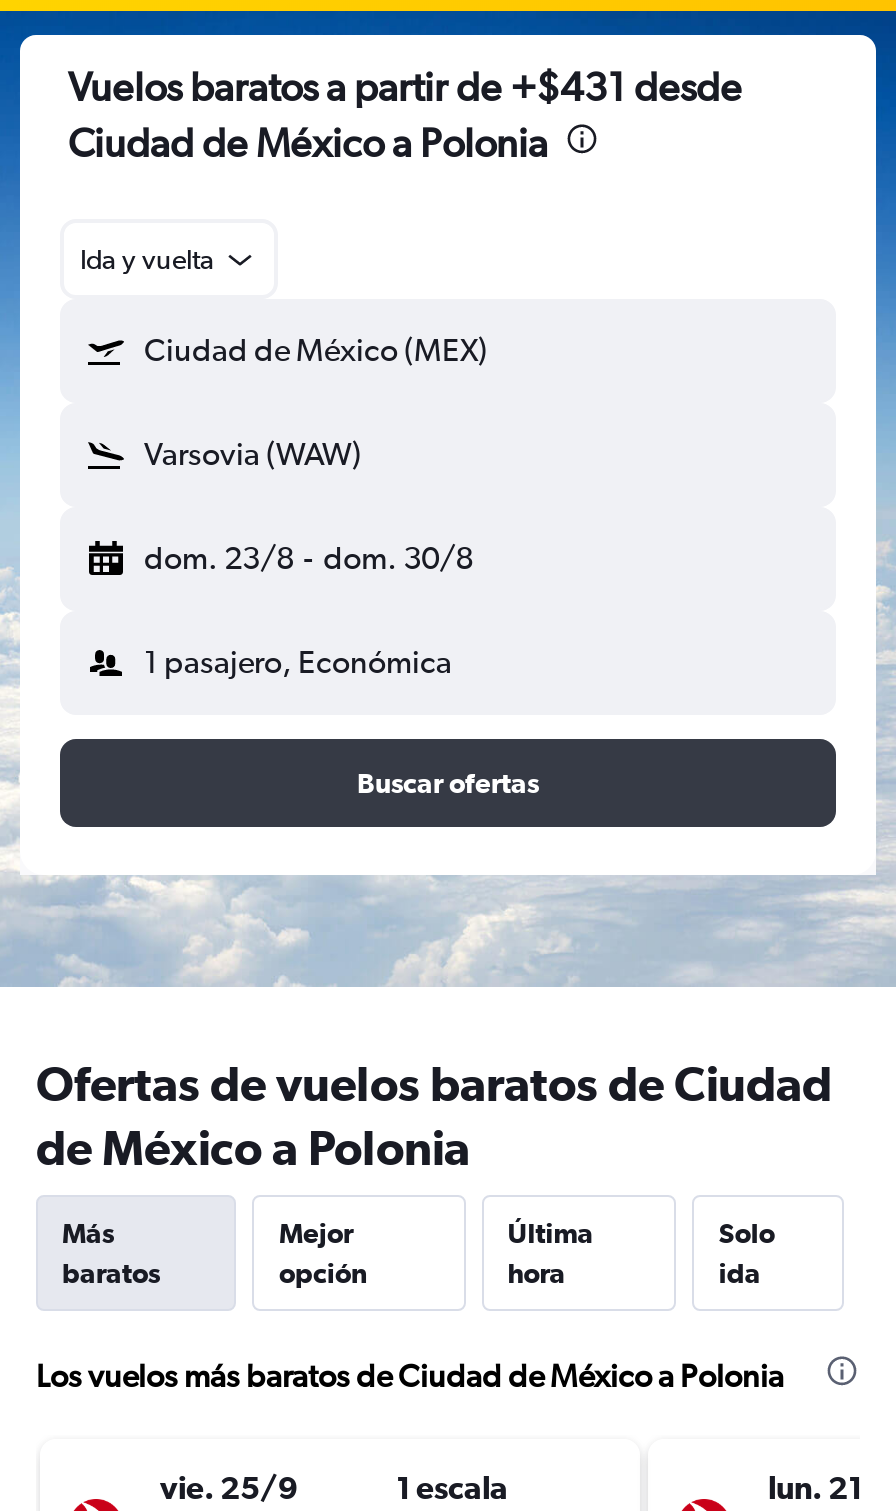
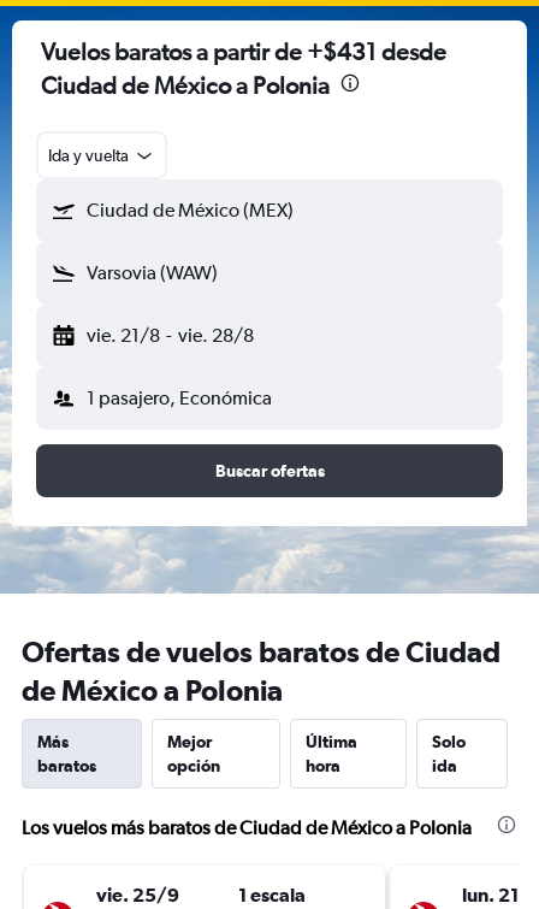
- dom. 23/8 - dom. 30/8
+ vie. 21/8 - vie. 28/8
